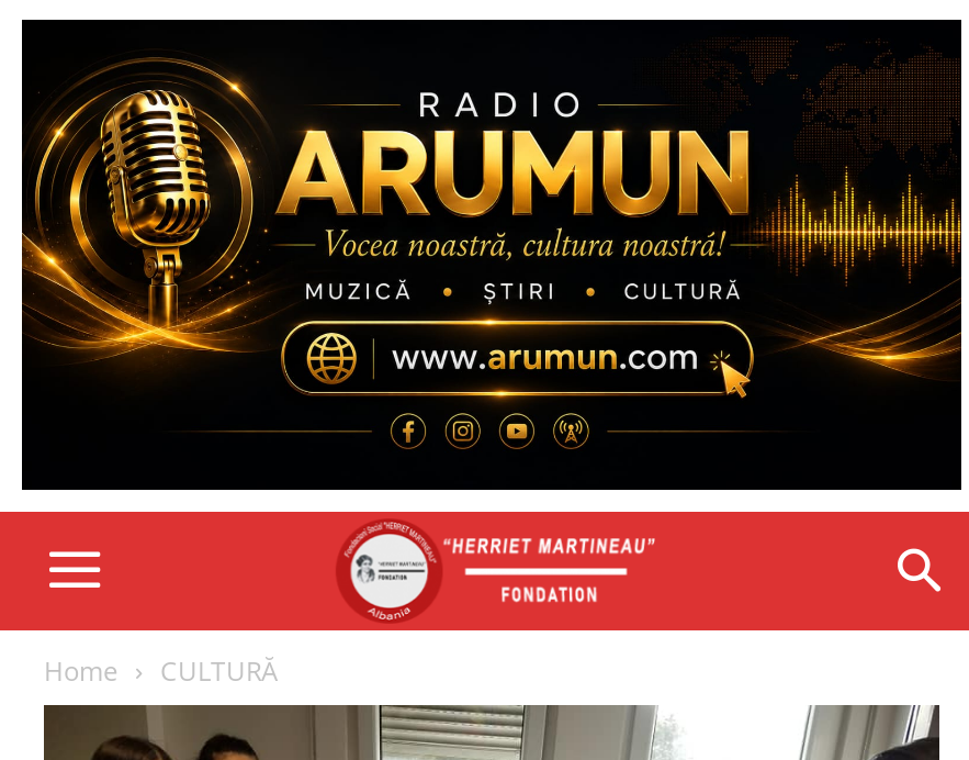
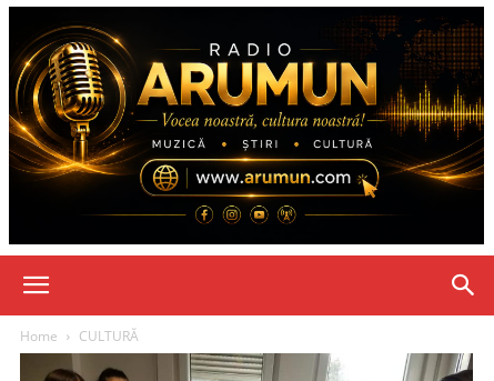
- [image]
